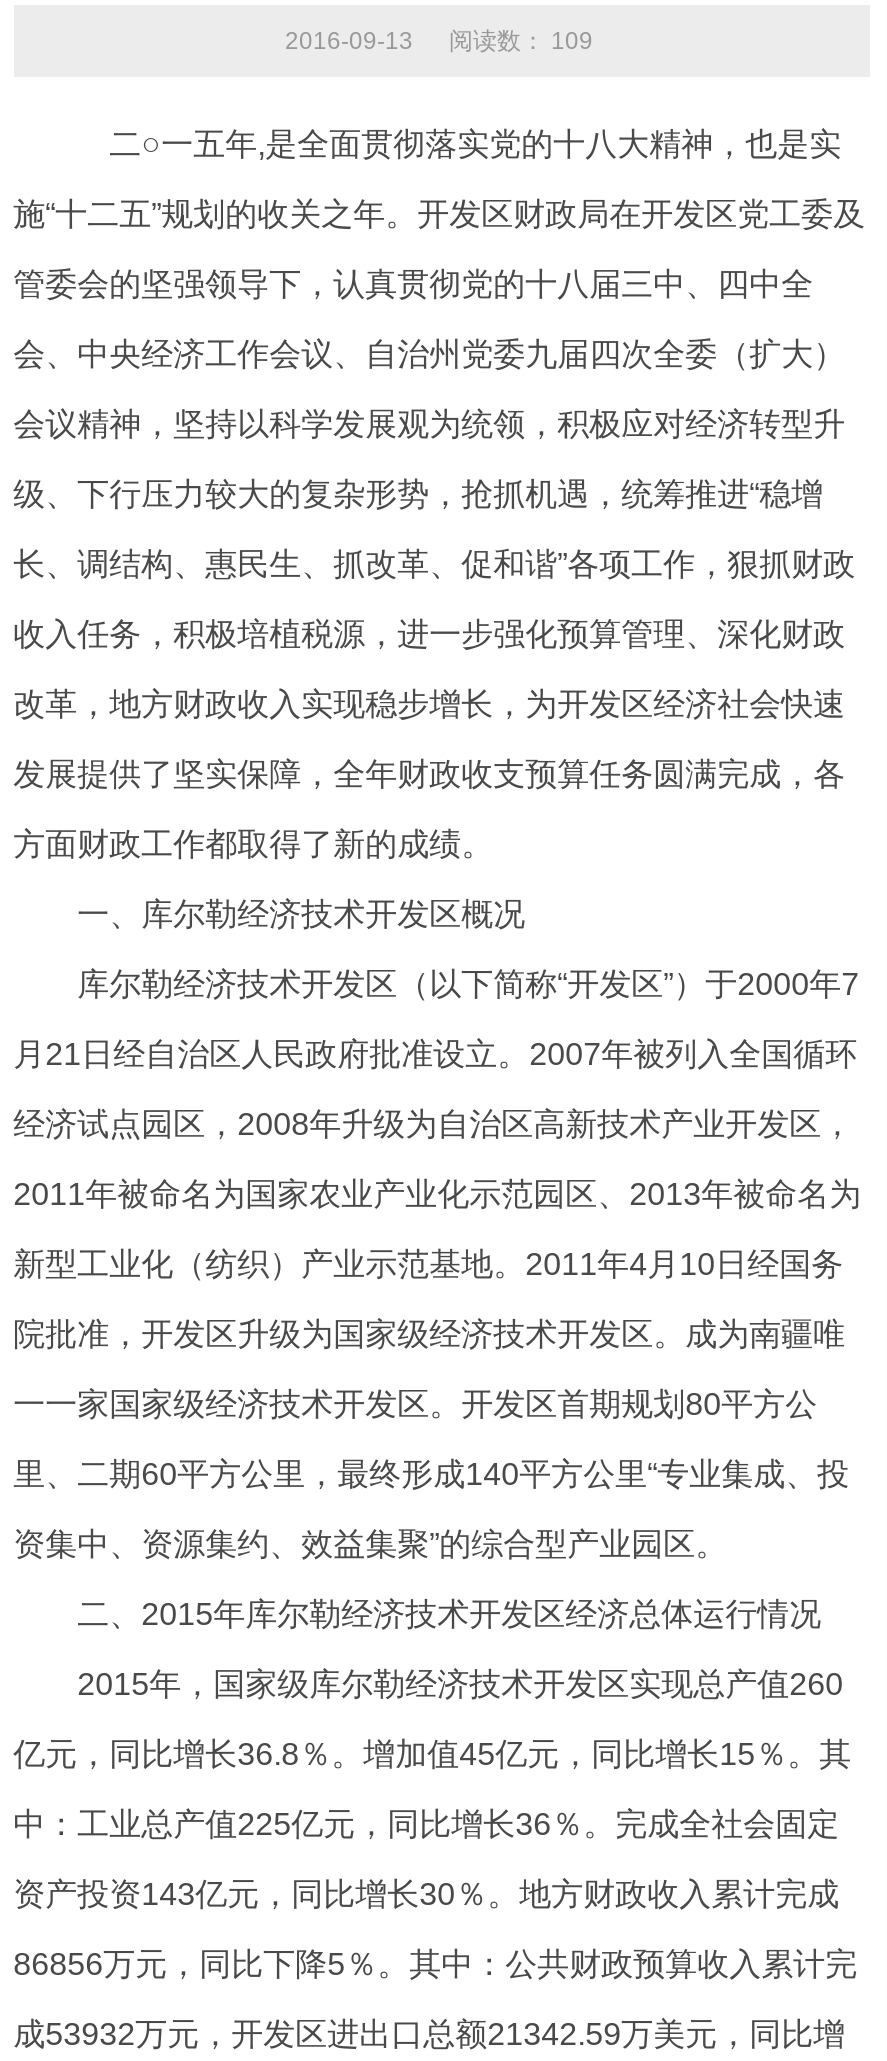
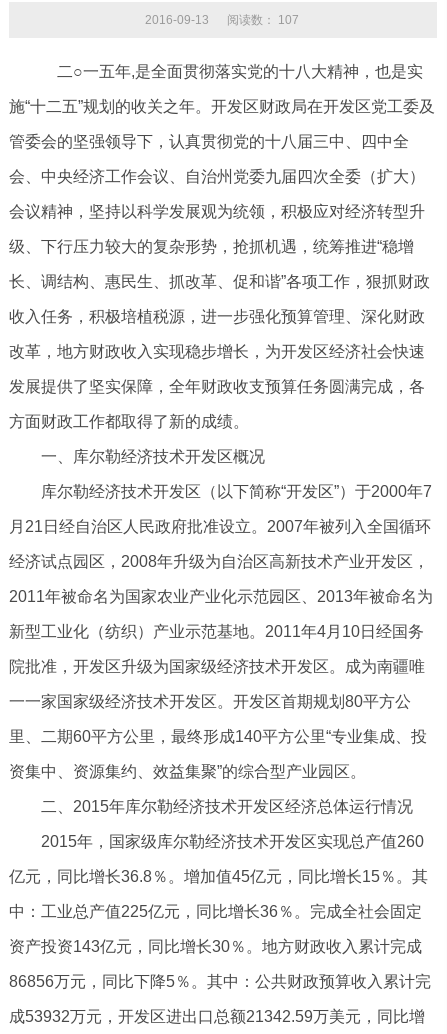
- 2016-09-13 阅读数：109
+ 2016-09-13 阅读数：107
